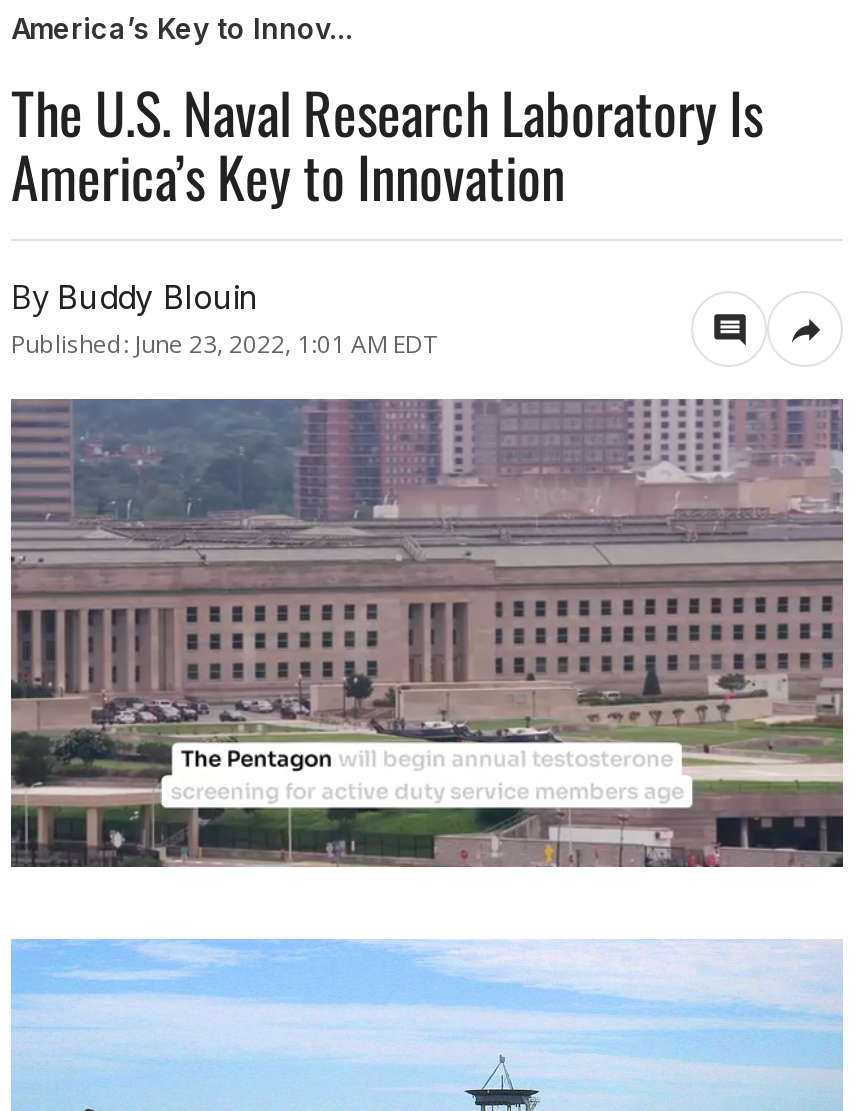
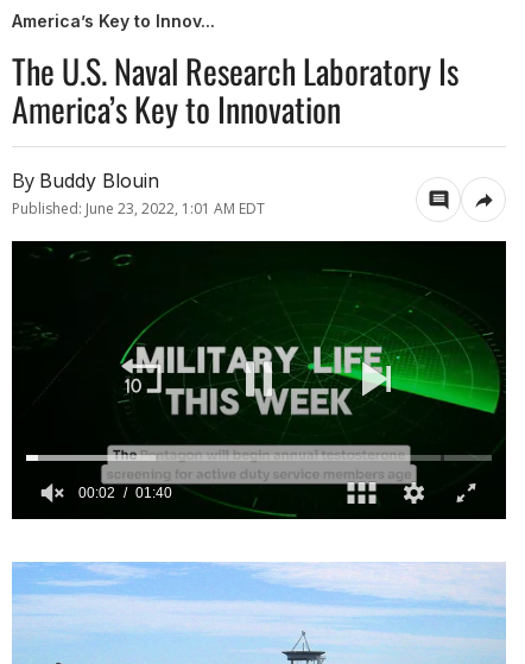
- [image]
+ [image]
